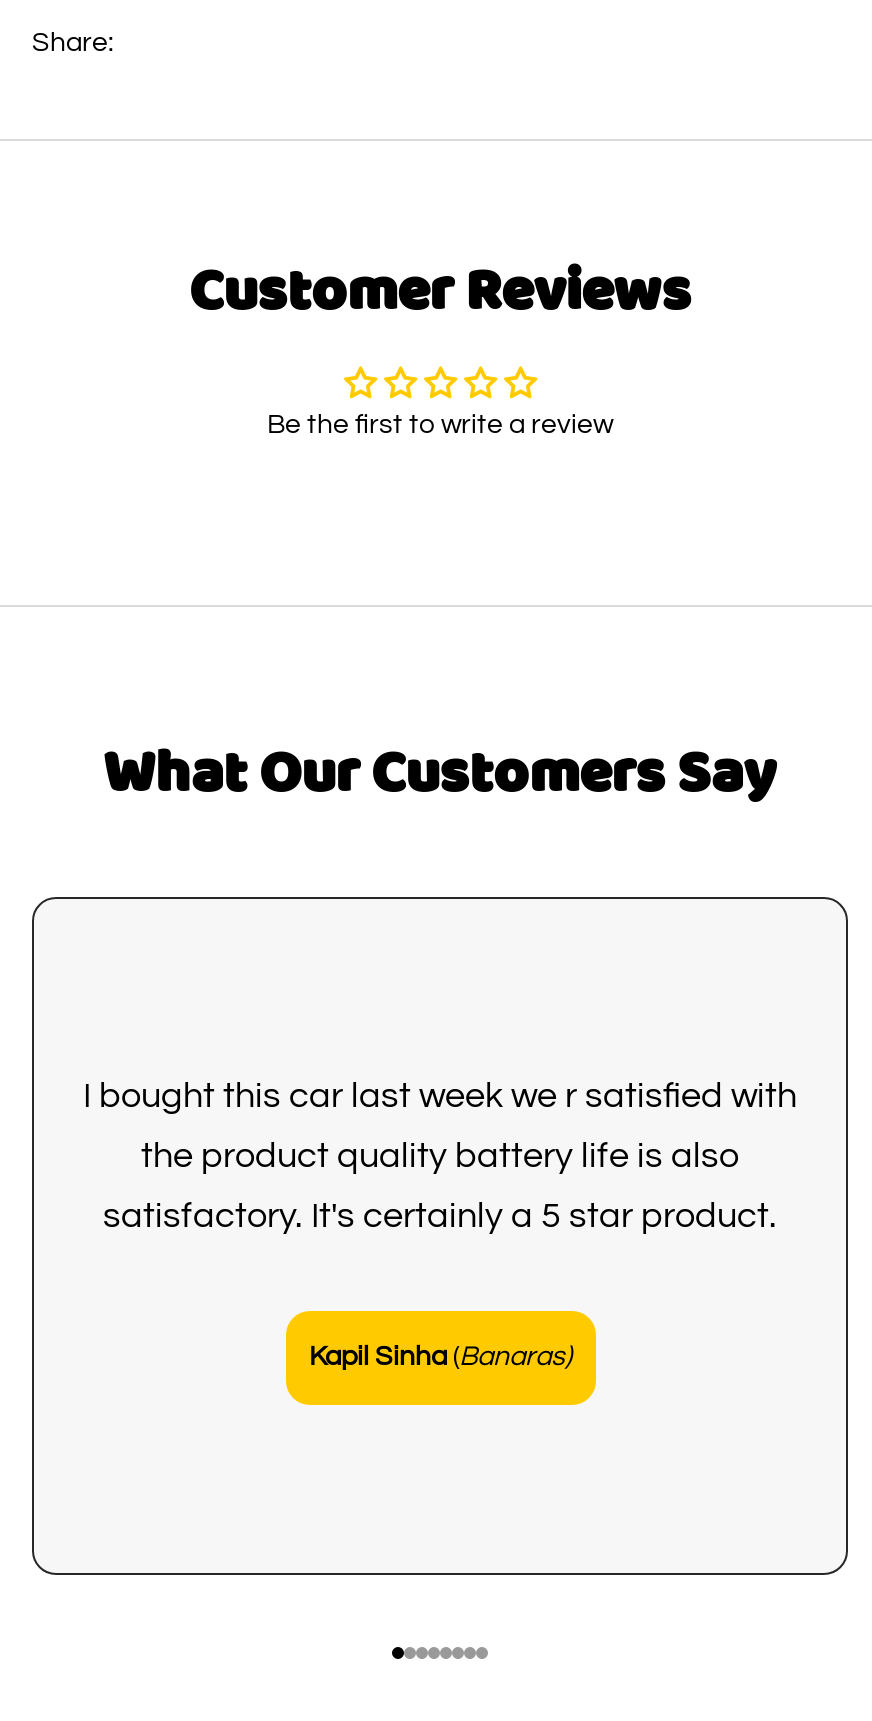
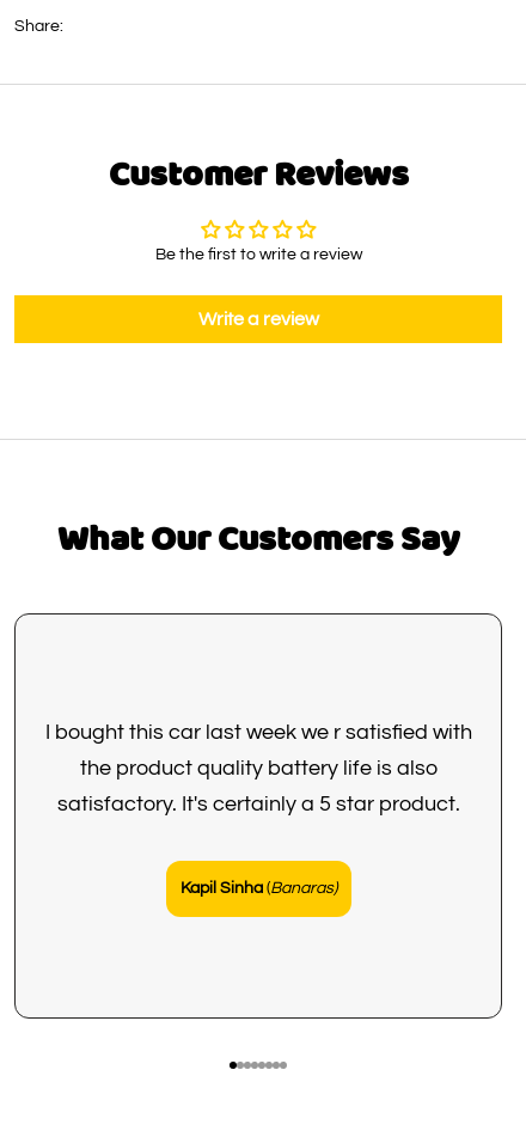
+ Write a review
